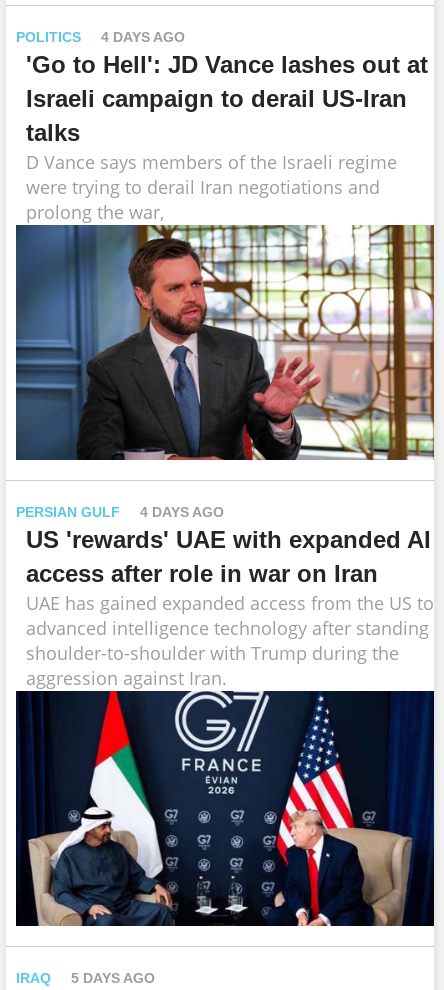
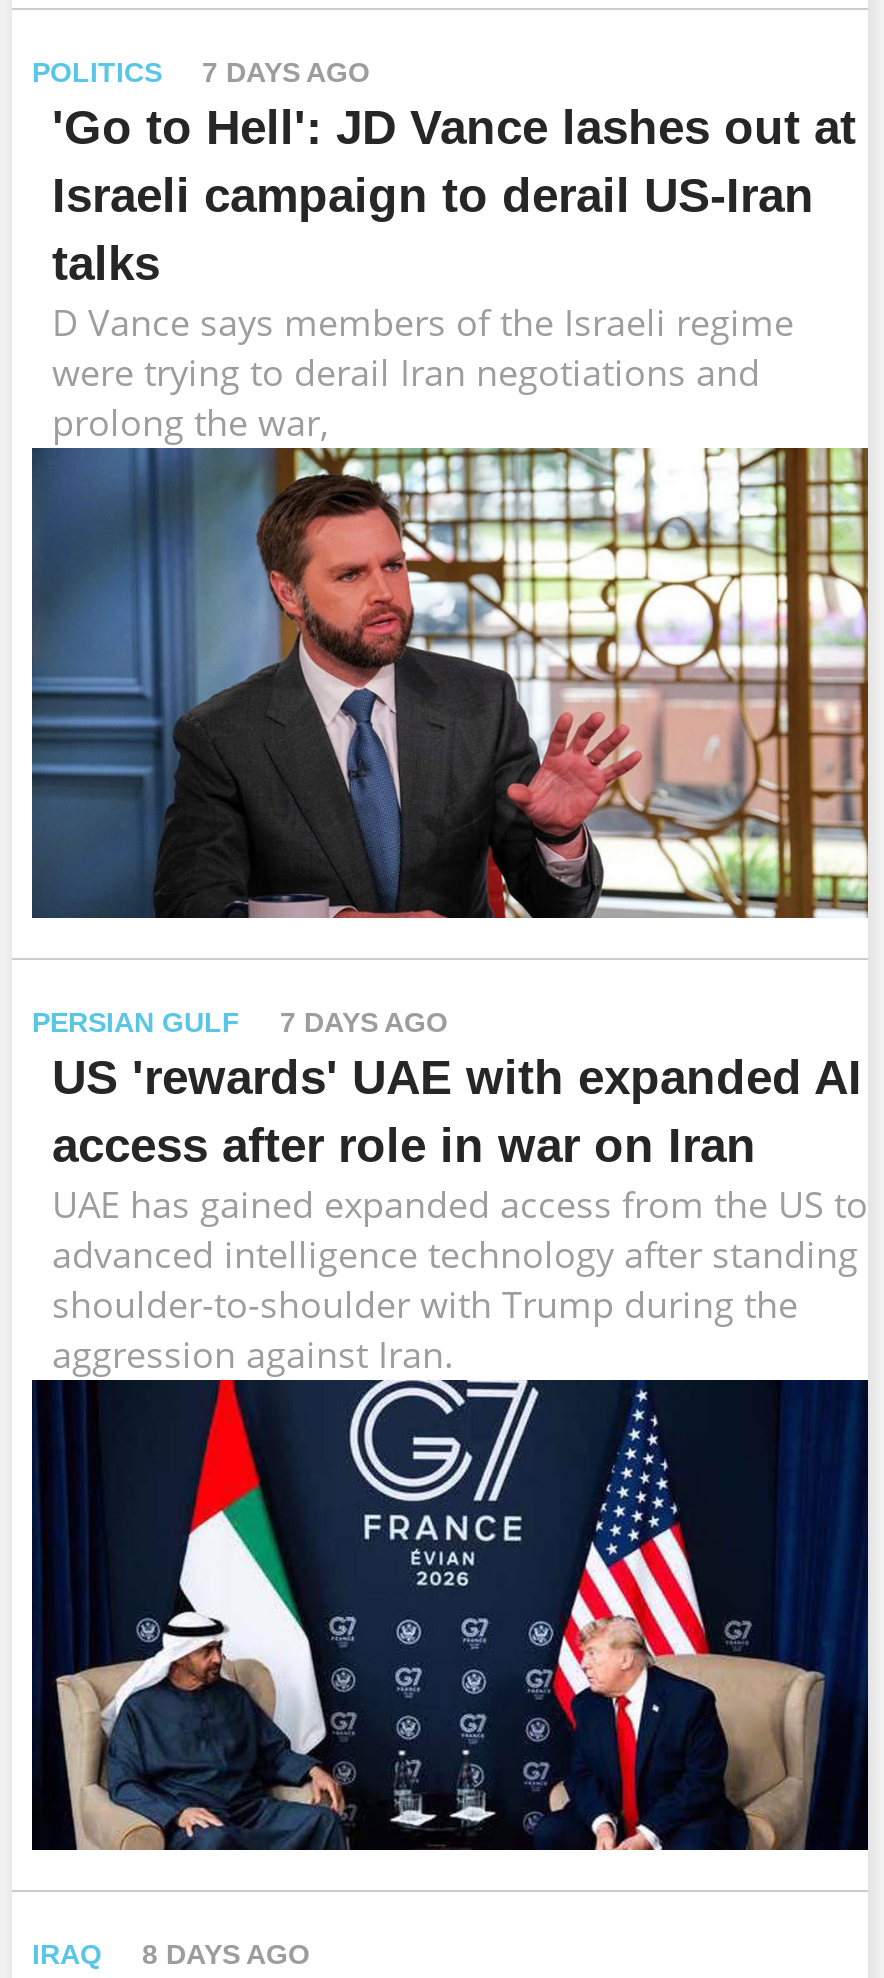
- POLITICS 4 DAYS AGO
+ POLITICS 7 DAYS AGO

- PERSIAN GULF 4 DAYS AGO
+ PERSIAN GULF 7 DAYS AGO

- IRAQ 5 DAYS AGO
+ IRAQ 8 DAYS AGO
